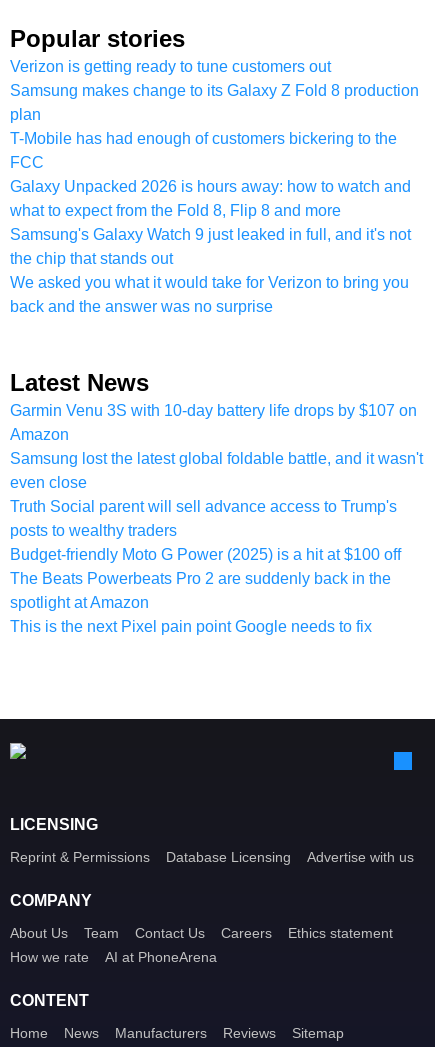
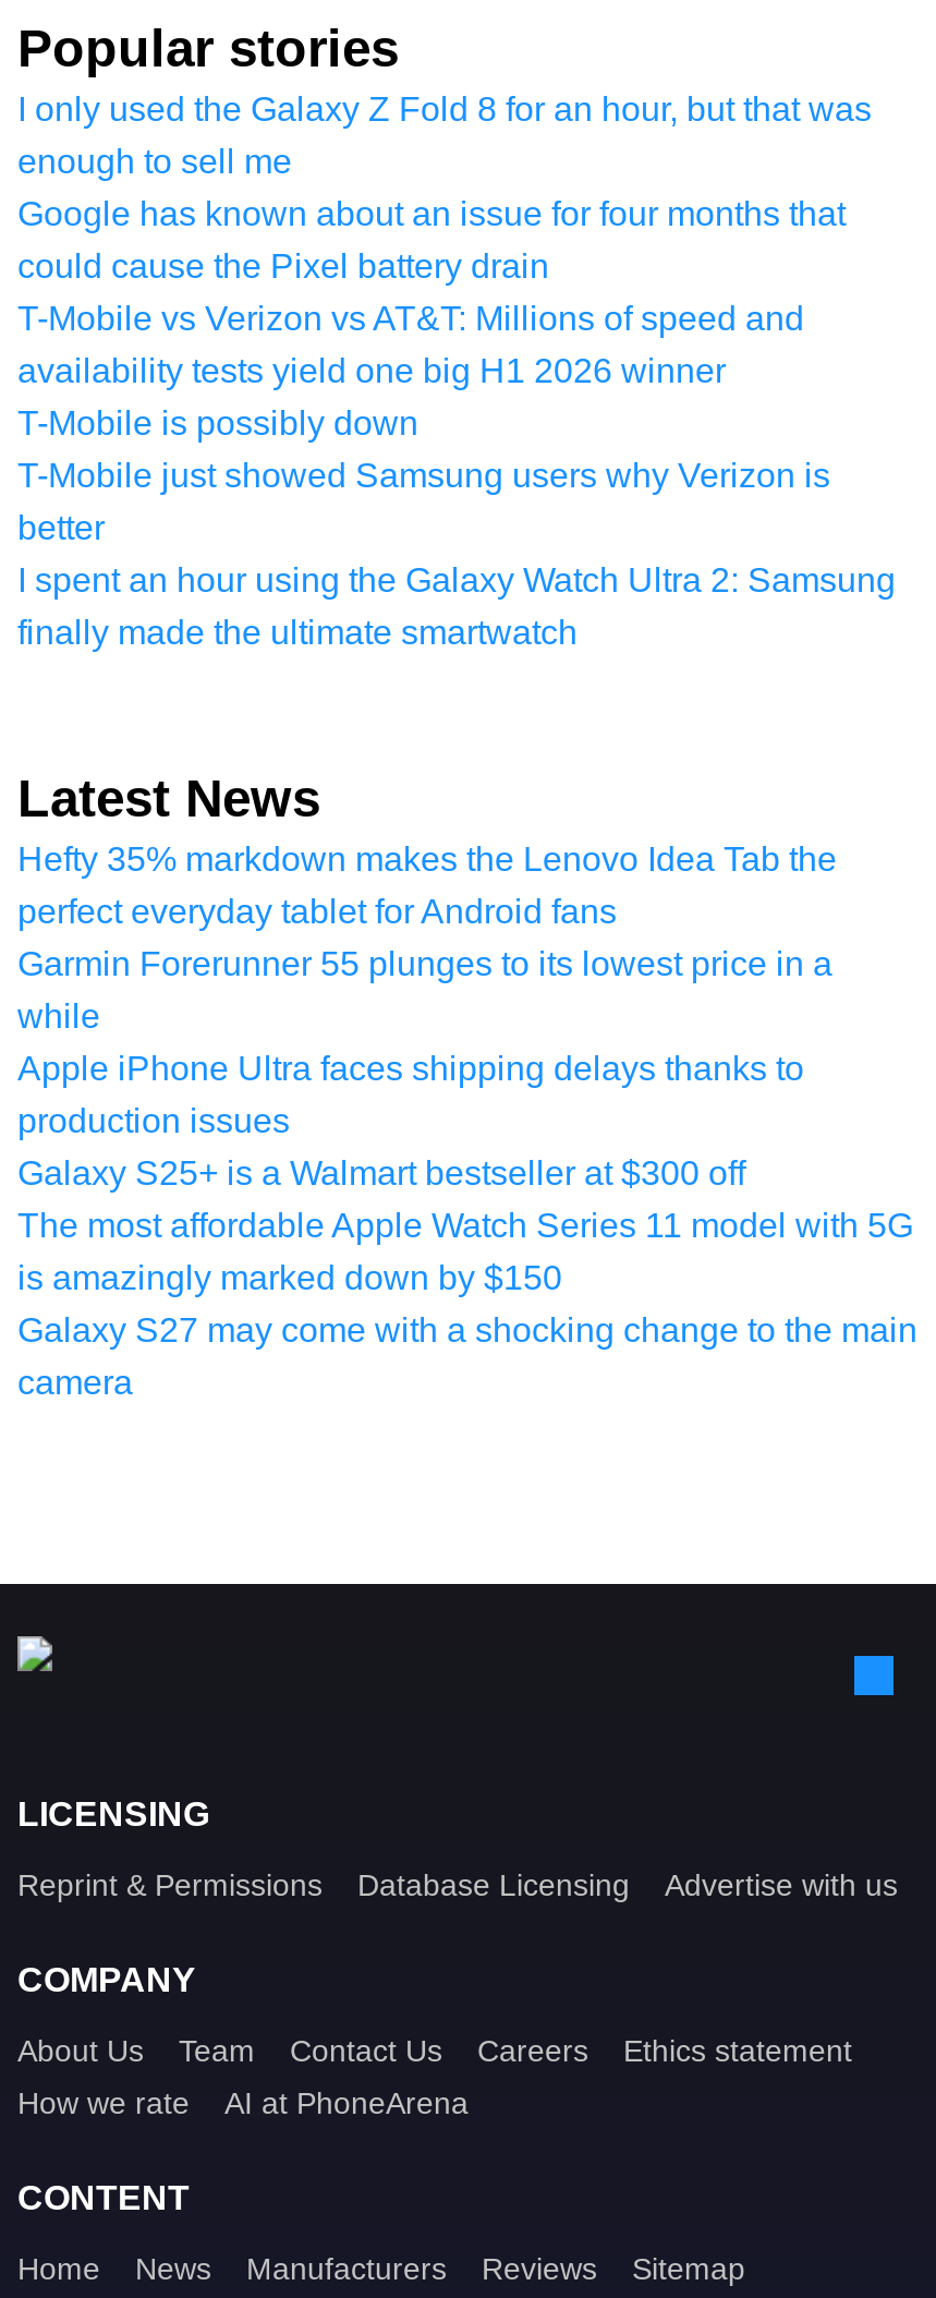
- Verizon is getting ready to tune customers out
- Samsung makes change to its Galaxy Z Fold 8 production
- plan
- T-Mobile has had enough of customers bickering to the
- FCC
- Galaxy Unpacked 2026 is hours away: how to watch and
- what to expect from the Fold 8, Flip 8 and more
- Samsung's Galaxy Watch 9 just leaked in full, and it's not
- the chip that stands out
- We asked you what it would take for Verizon to bring you
- back and the answer was no surprise
+ I only used the Galaxy Z Fold 8 for an hour, but that was
+ enough to sell me
+ Google has known about an issue for four months that
+ could cause the Pixel battery drain
+ T-Mobile vs Verizon vs AT&T: Millions of speed and
+ availability tests yield one big H1 2026 winner
+ T-Mobile is possibly down
+ T-Mobile just showed Samsung users why Verizon is
+ better
+ I spent an hour using the Galaxy Watch Ultra 2: Samsung
+ finally made the ultimate smartwatch

- Garmin Venu 3S with 10-day battery life drops by $107 on
- Amazon
- Samsung lost the latest global foldable battle, and it wasn't
- even close
- Truth Social parent will sell advance access to Trump's
- posts to wealthy traders
- Budget-friendly Moto G Power (2025) is a hit at $100 off
- The Beats Powerbeats Pro 2 are suddenly back in the
- spotlight at Amazon
- This is the next Pixel pain point Google needs to fix
+ Hefty 35% markdown makes the Lenovo Idea Tab the
+ perfect everyday tablet for Android fans
+ Garmin Forerunner 55 plunges to its lowest price in a
+ while
+ Apple iPhone Ultra faces shipping delays thanks to
+ production issues
+ Galaxy S25+ is a Walmart bestseller at $300 off
+ The most affordable Apple Watch Series 11 model with 5G
+ is amazingly marked down by $150
+ Galaxy S27 may come with a shocking change to the main
+ camera
